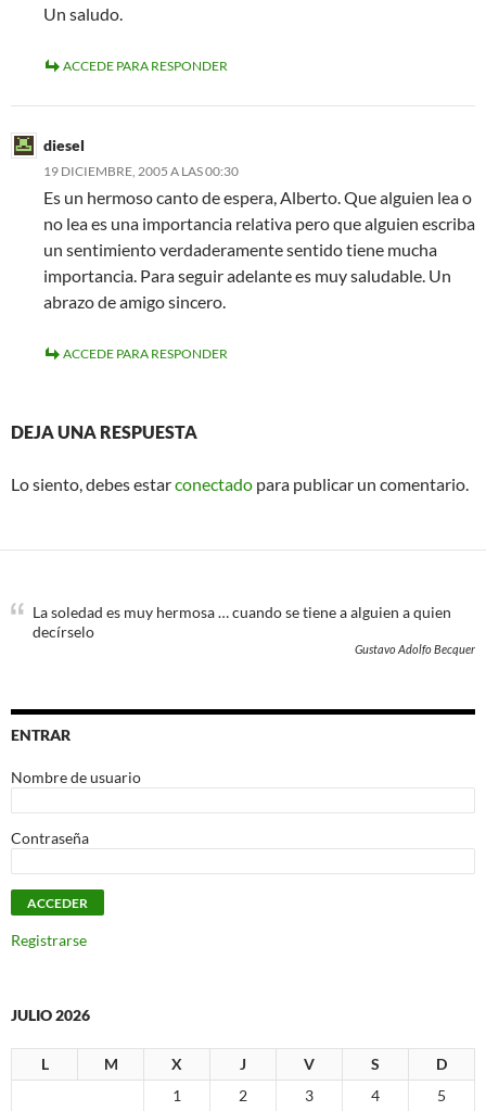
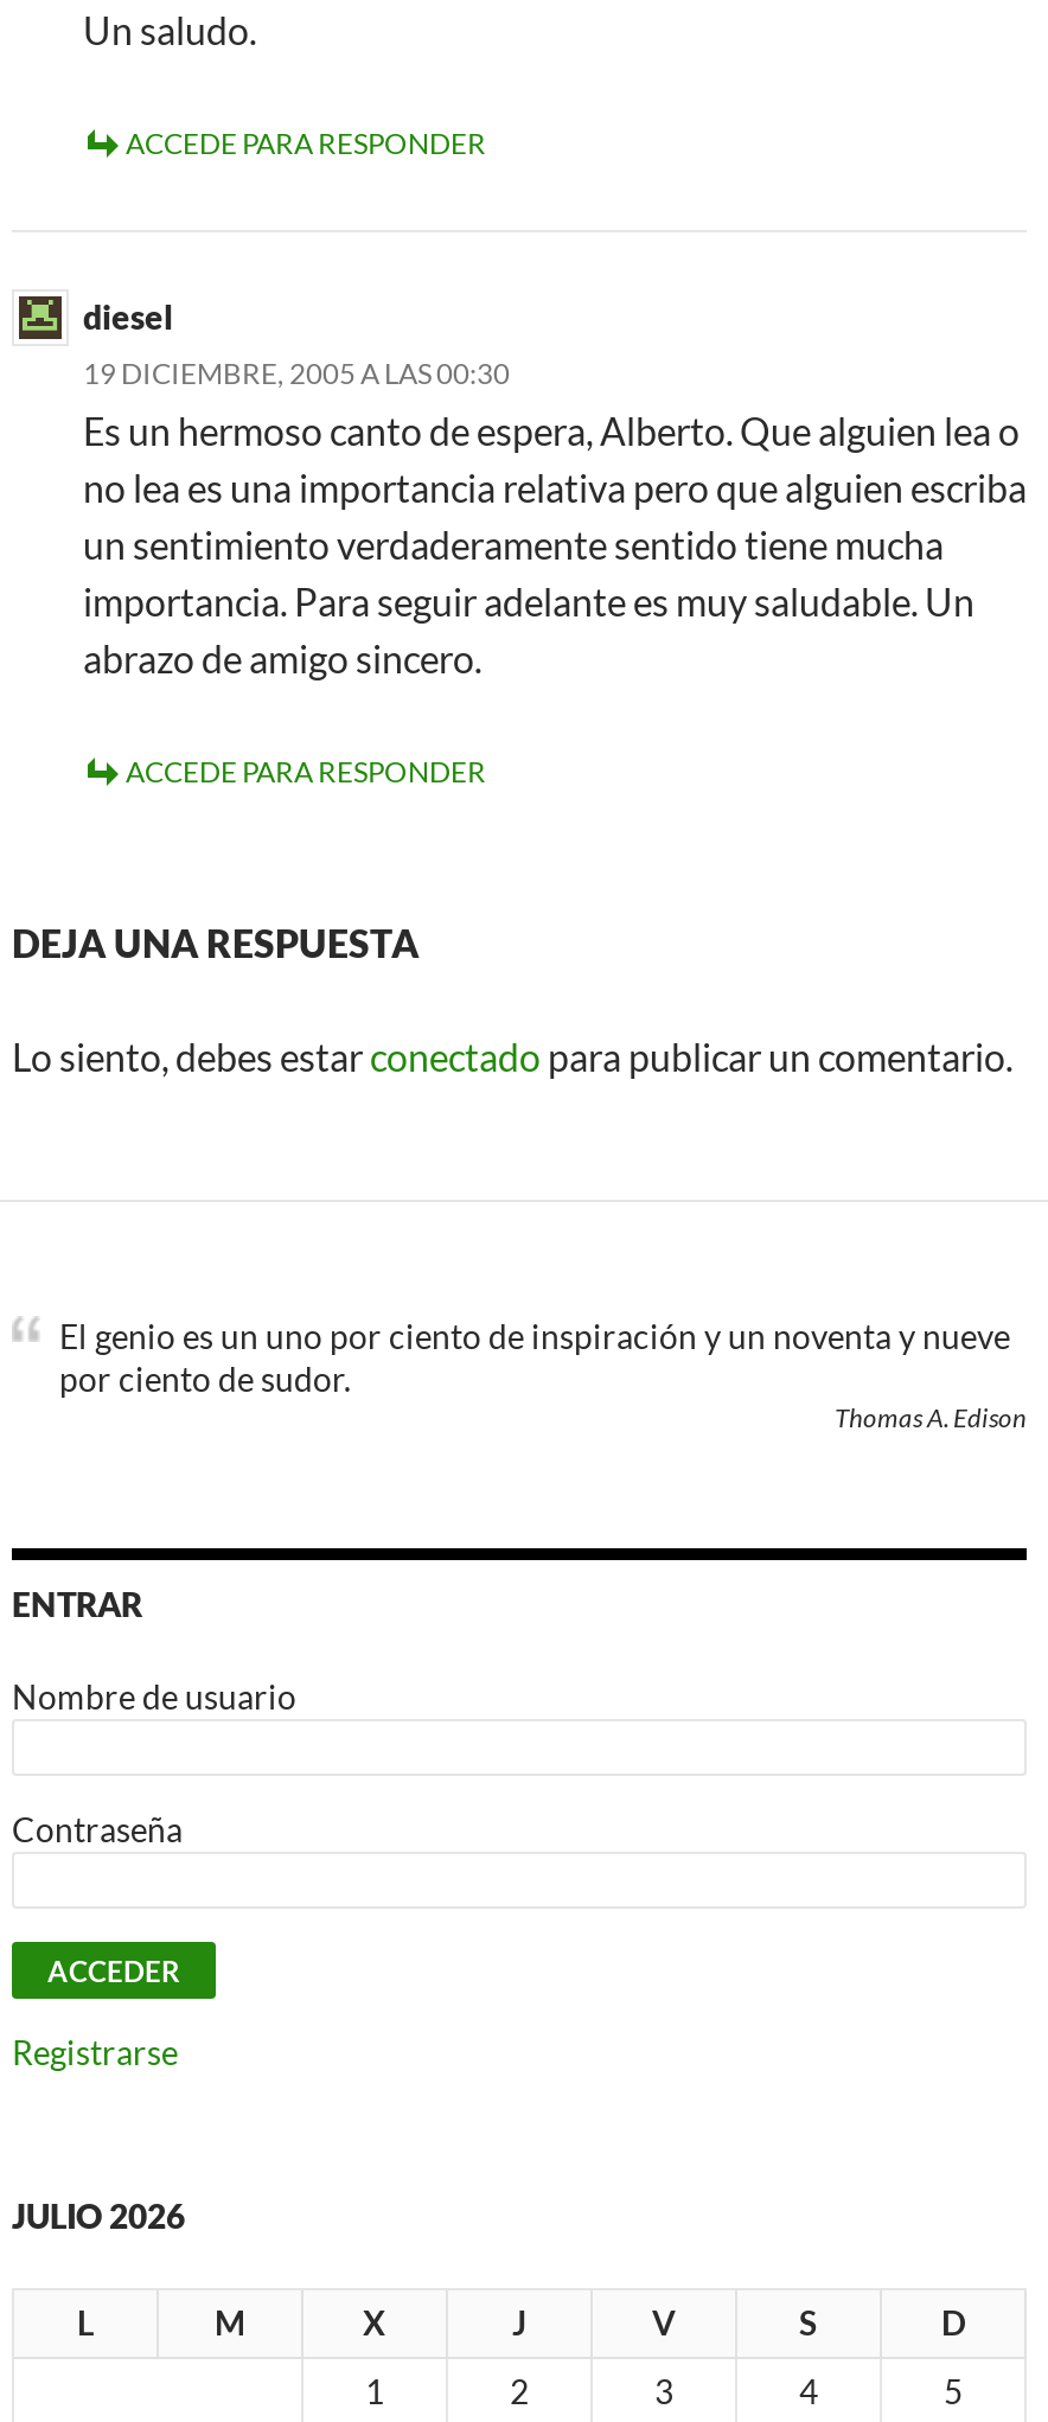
- La soledad es muy hermosa … cuando se tiene a alguien a quien
- decírselo
- Gustavo Adolfo Becquer
+ El genio es un uno por ciento de inspiración y un noventa y nueve
+ por ciento de sudor.
+ Thomas A. Edison
